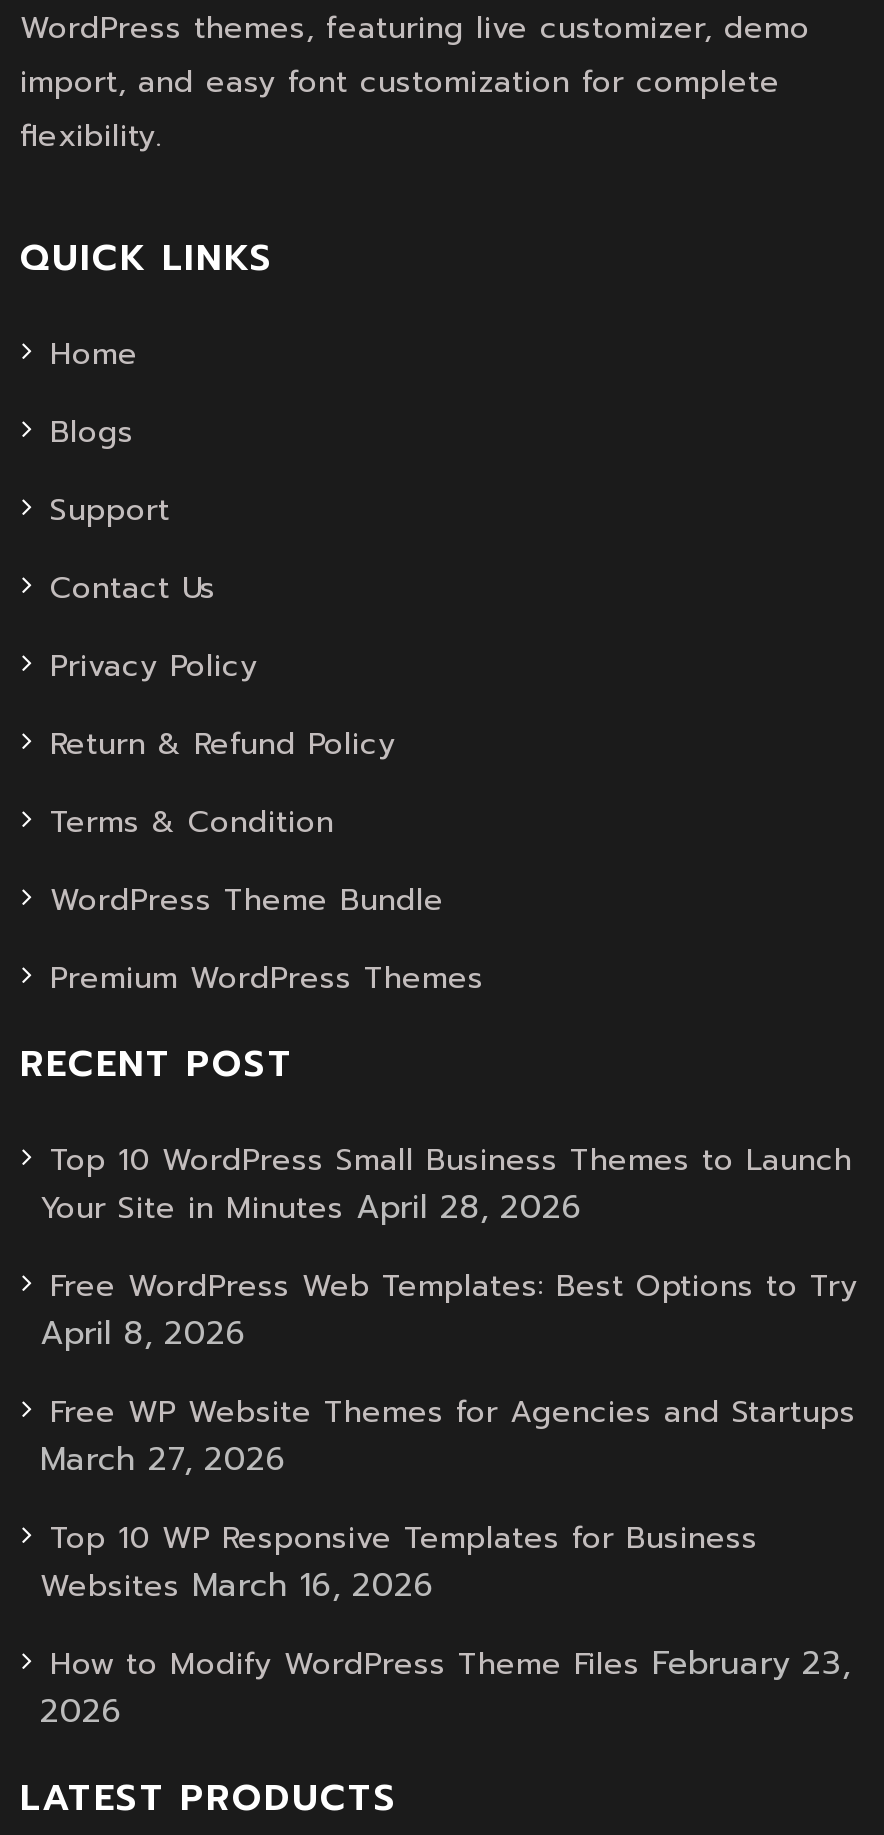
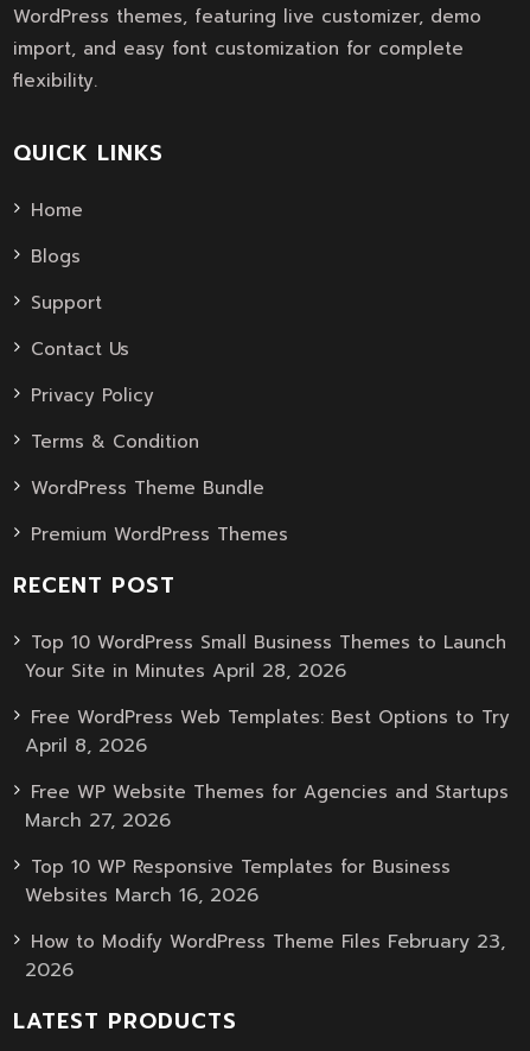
- Return & Refund Policy
